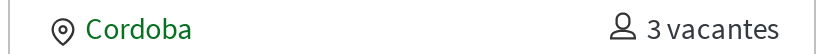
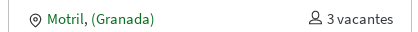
- Cordoba
+ Motril, (Granada)
